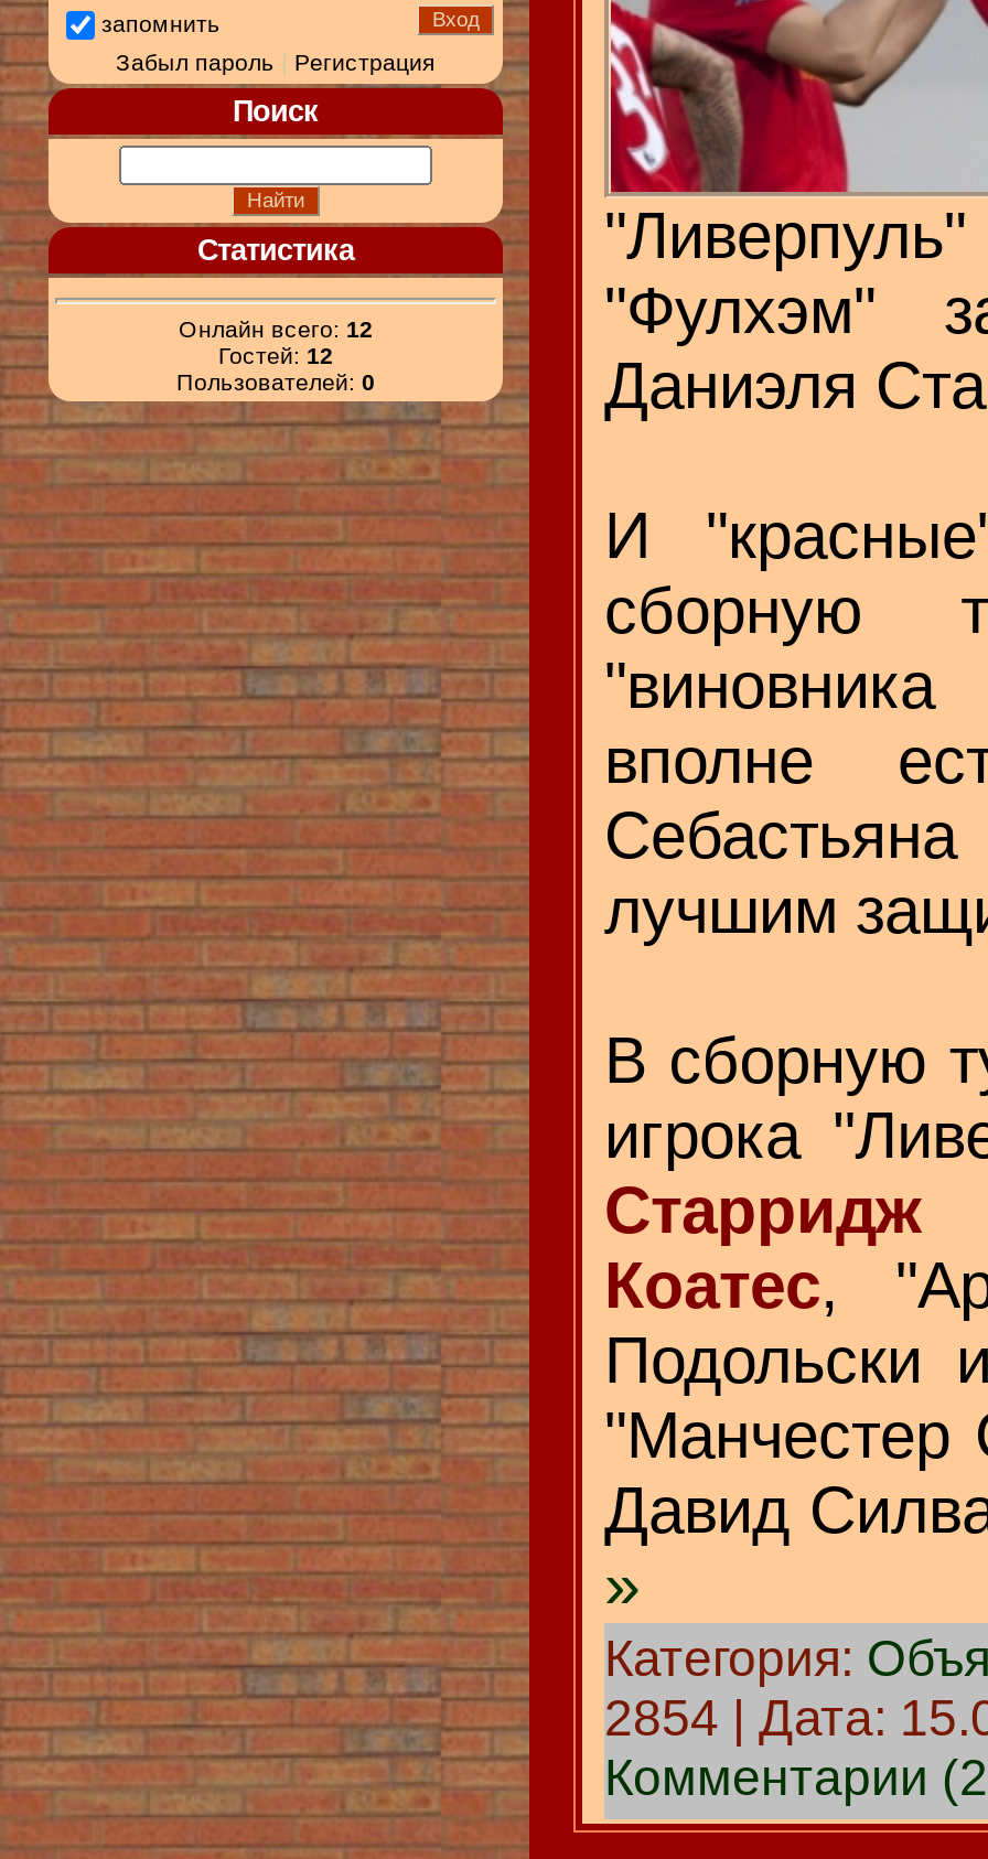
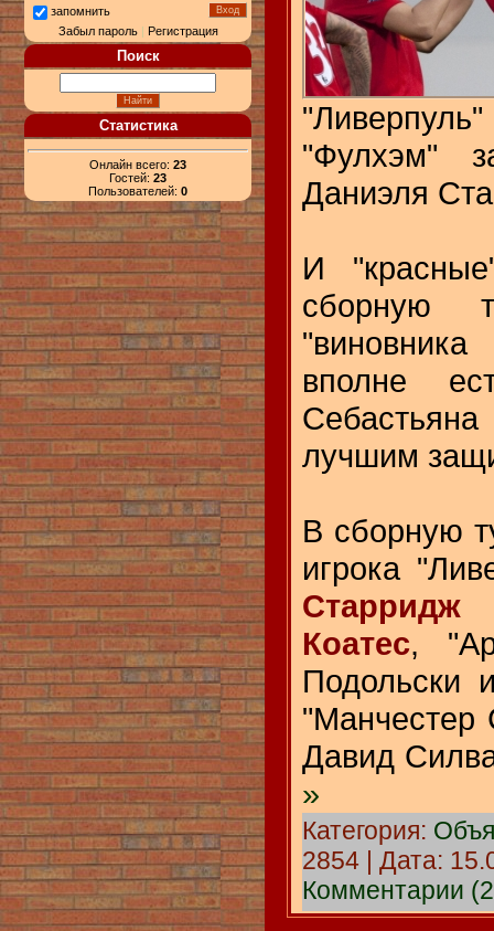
- Онлайн всего: 12
+ Онлайн всего: 23

- Гостей: 12
+ Гостей: 23
